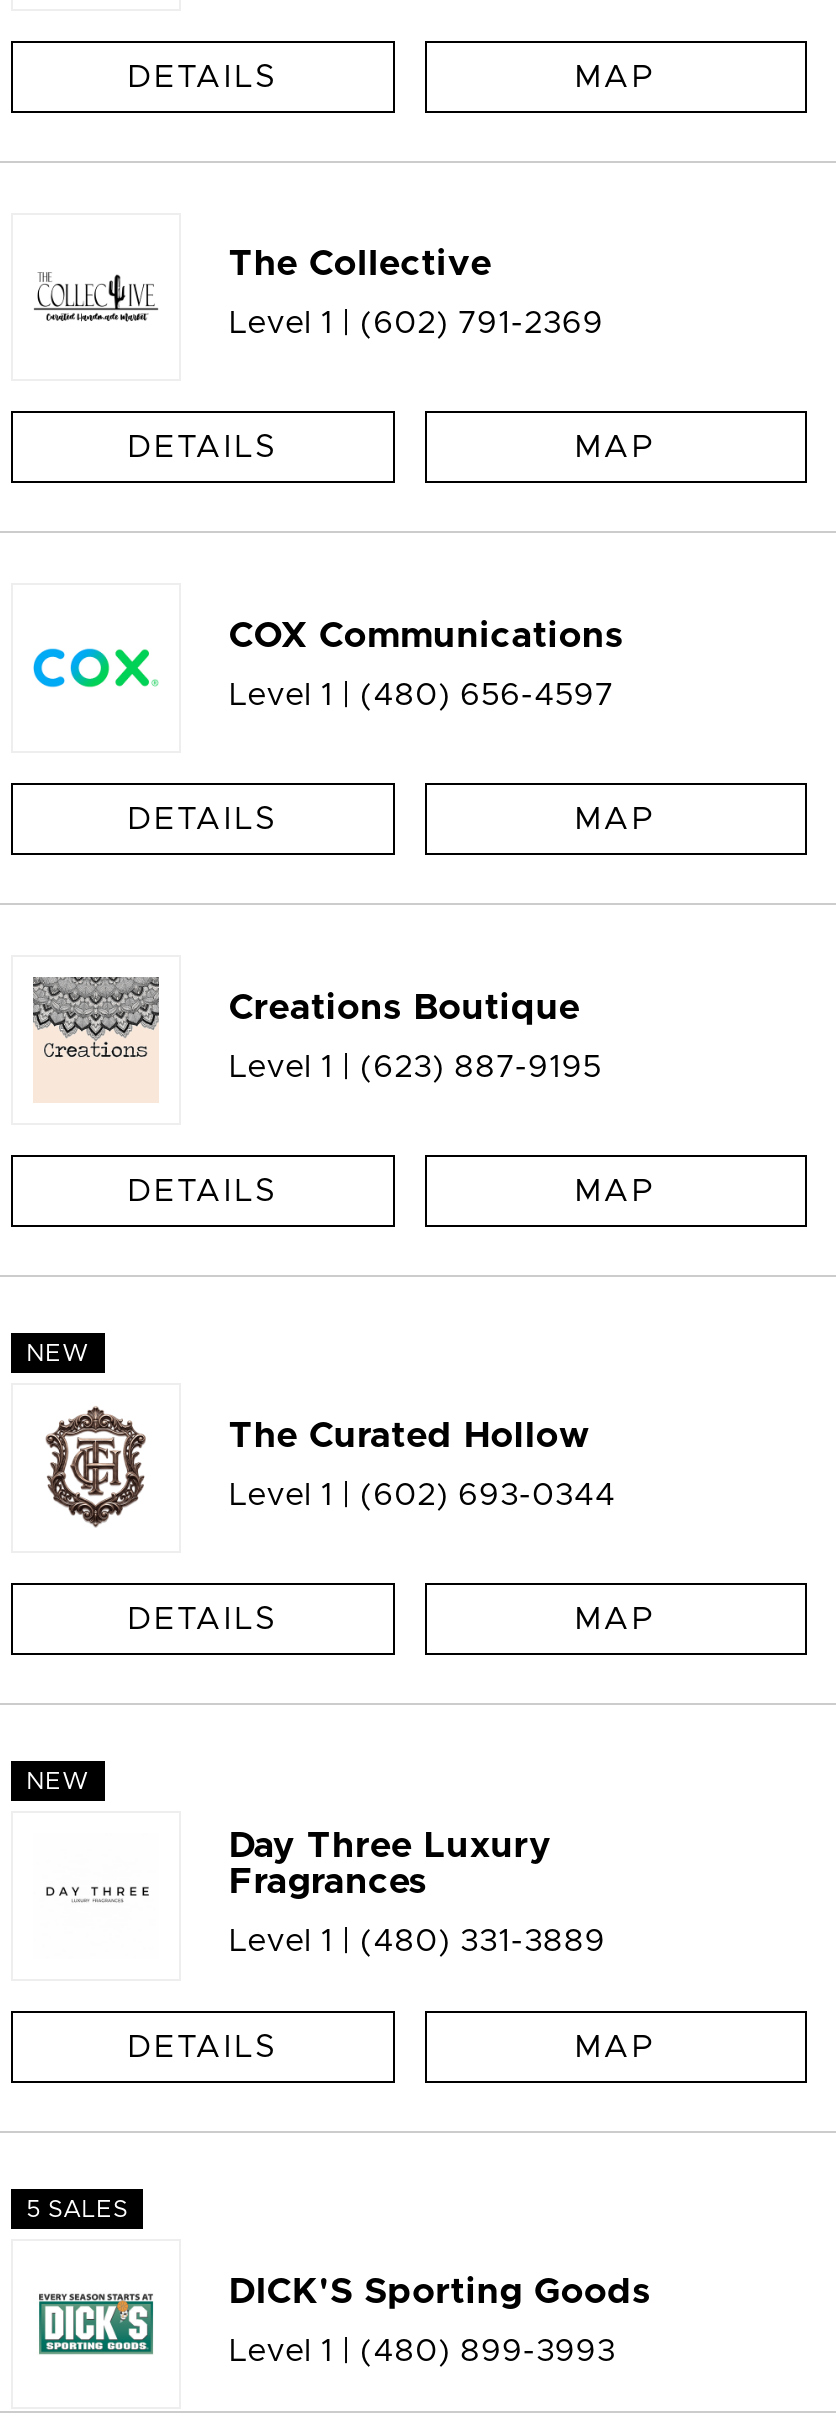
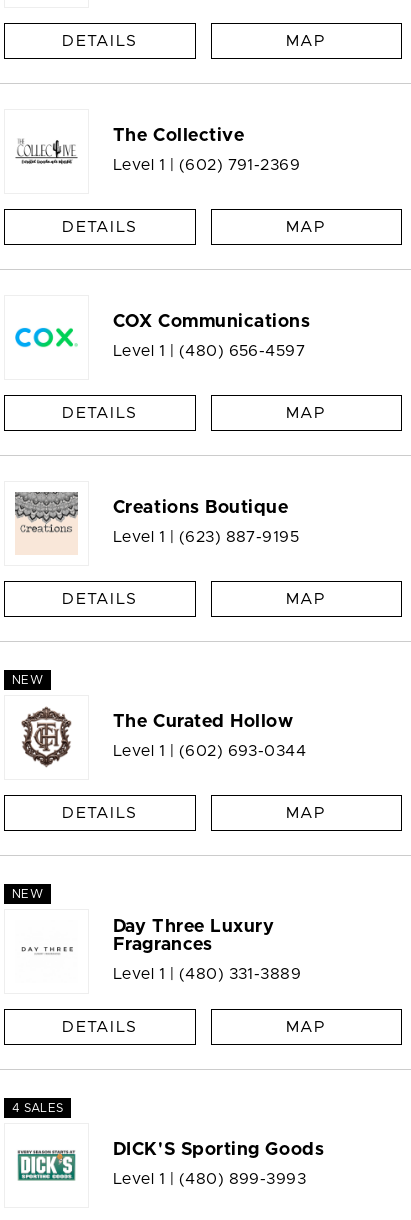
- 5 SALES
+ 4 SALES
